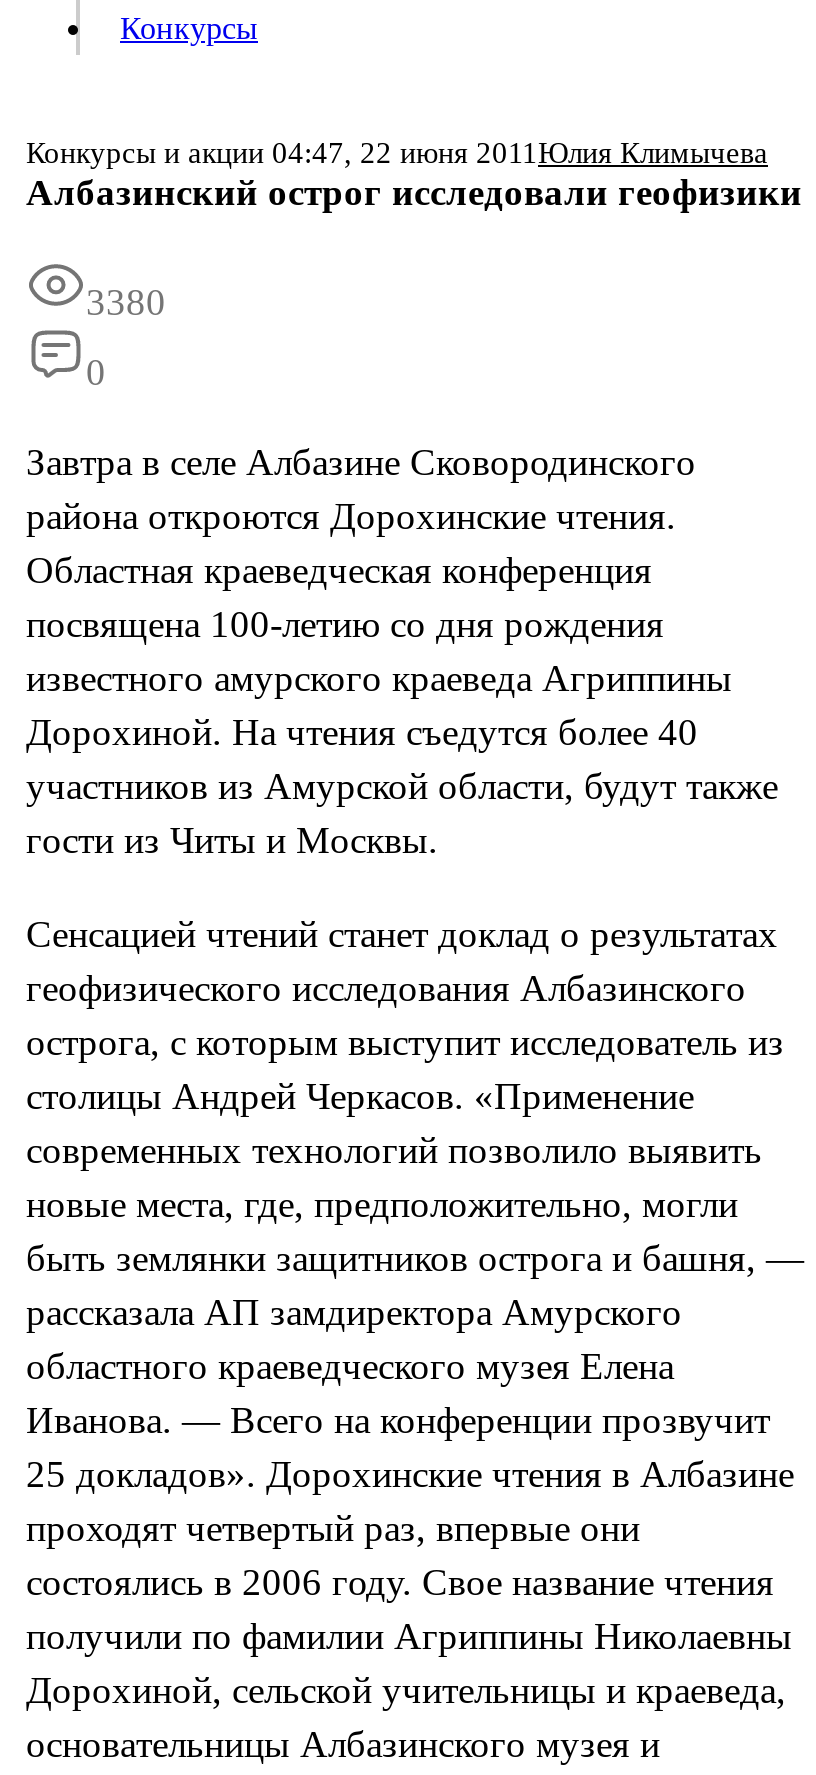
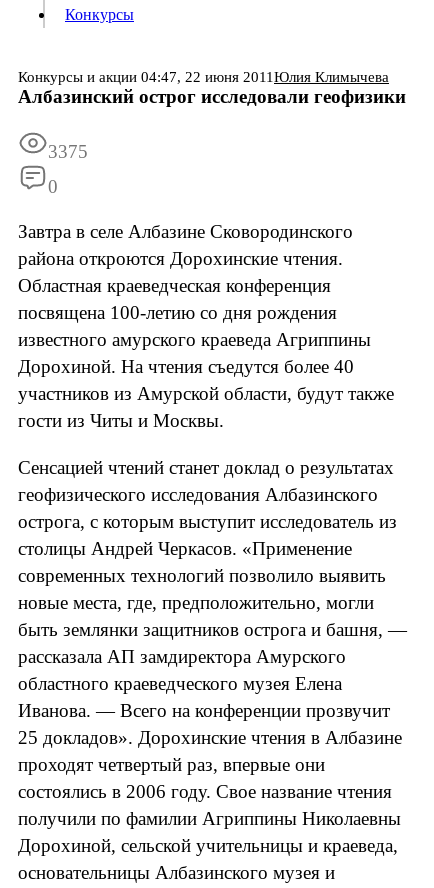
- 3380
+ 3375
